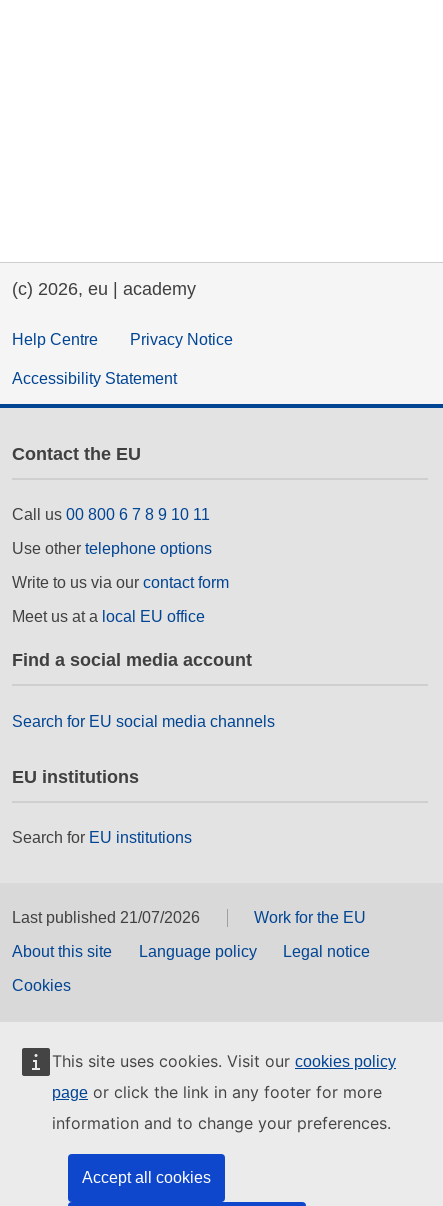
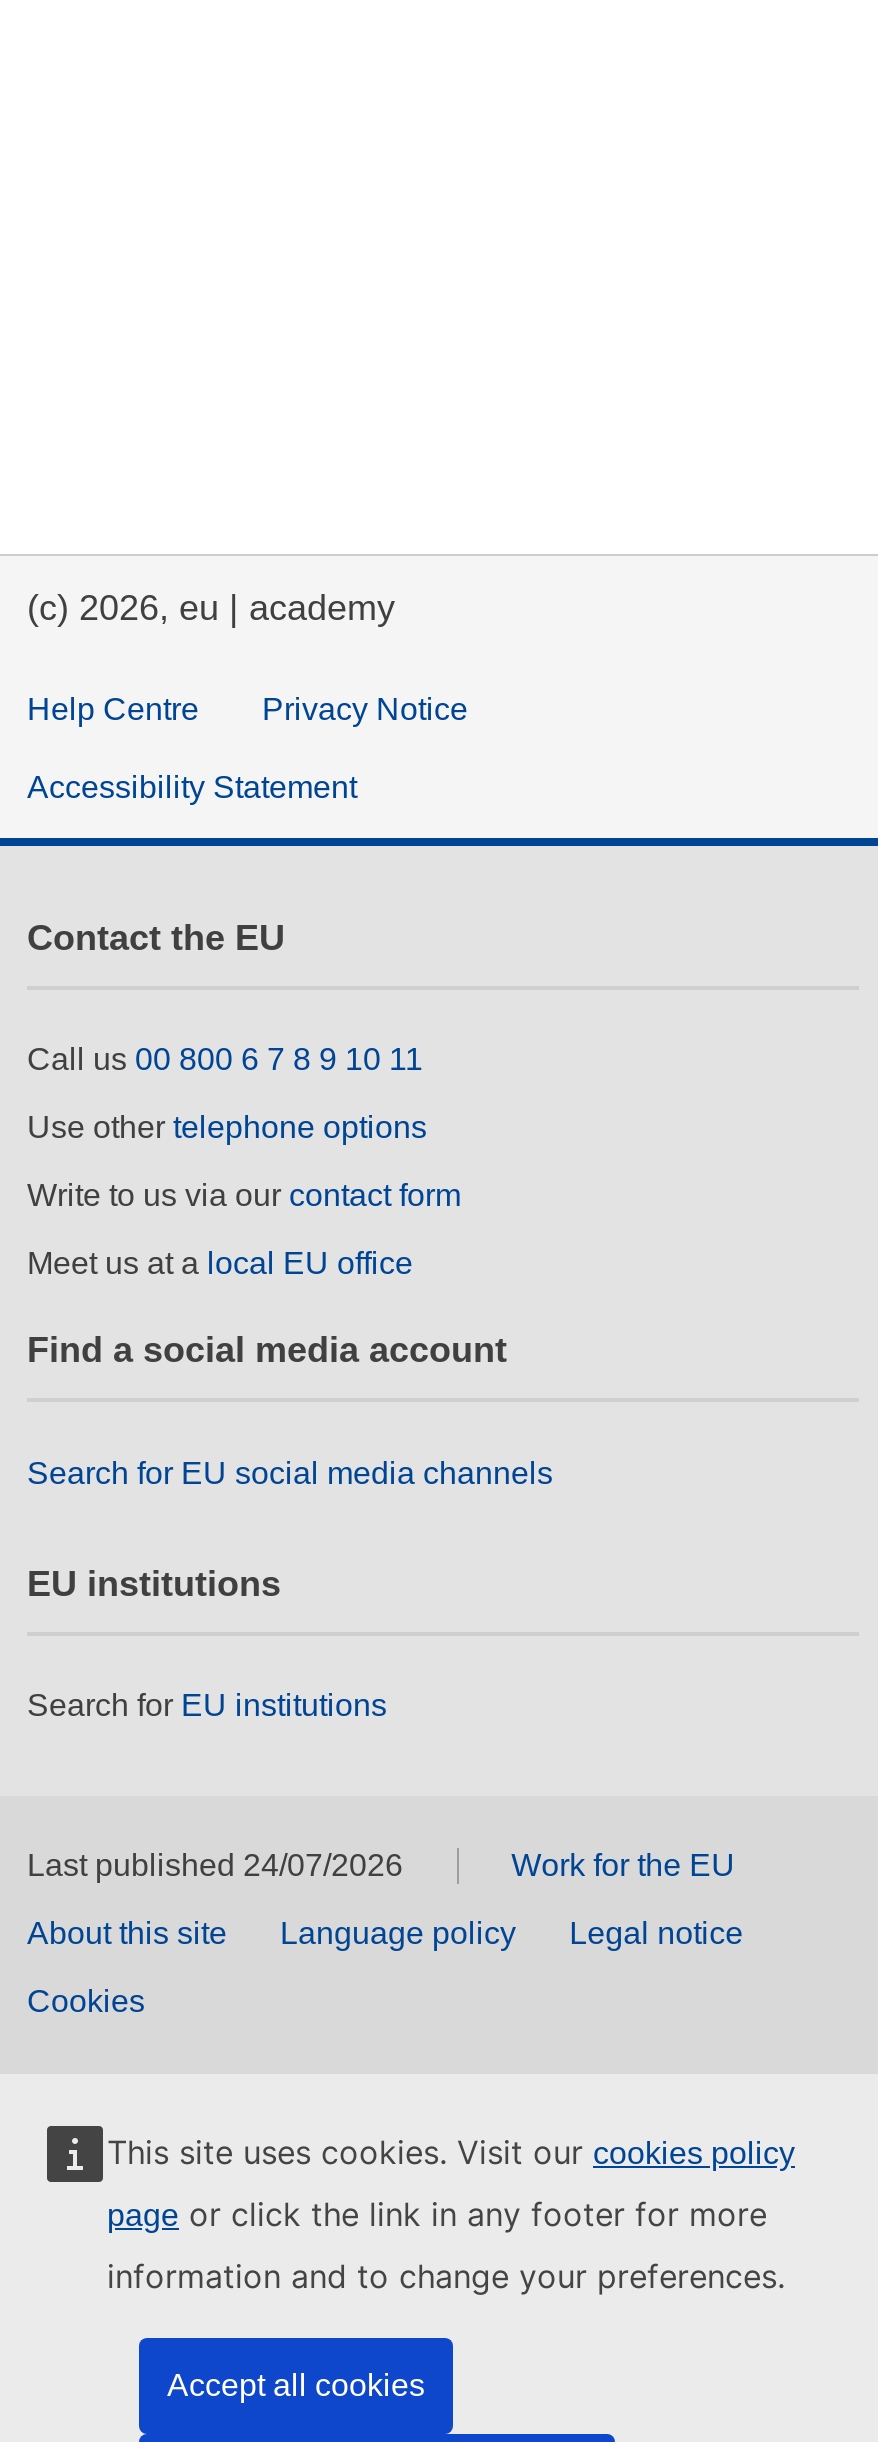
- Last published 21/07/2026
+ Last published 24/07/2026
